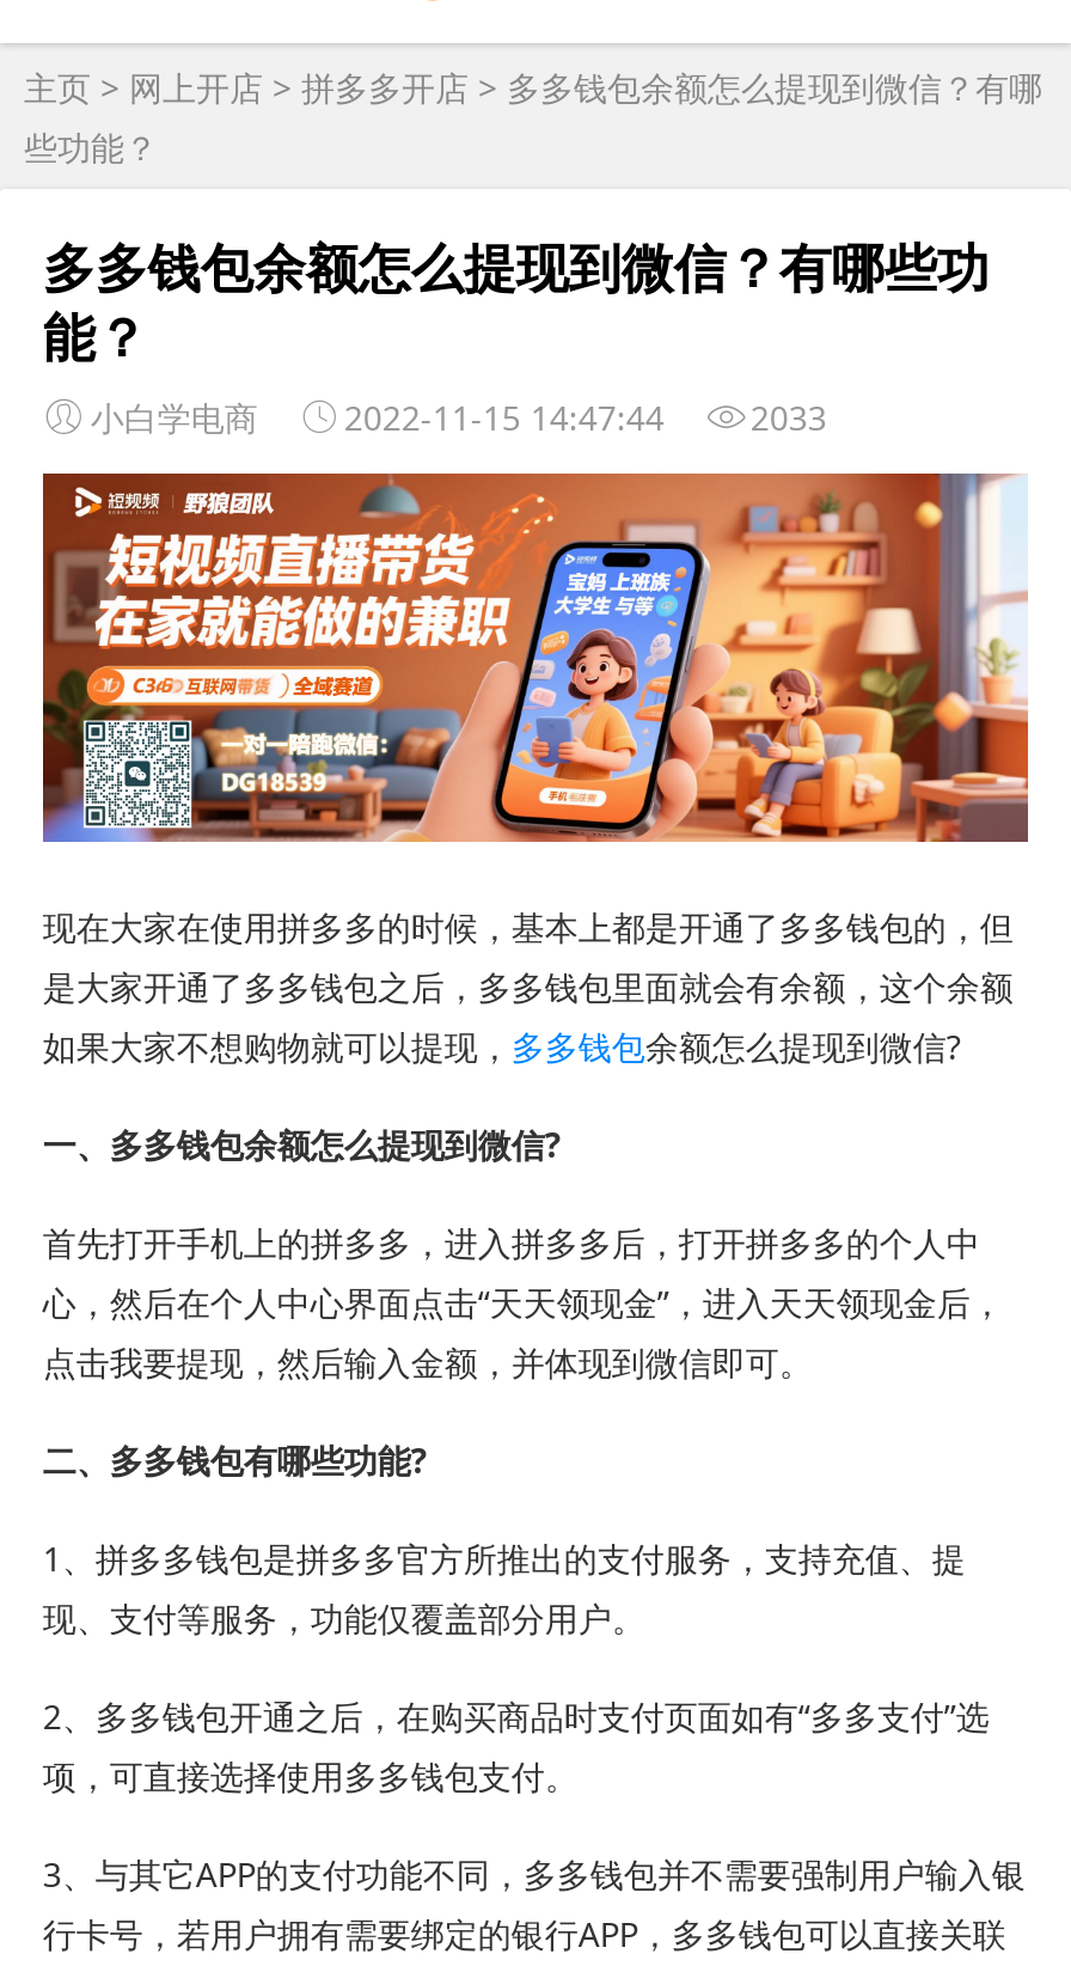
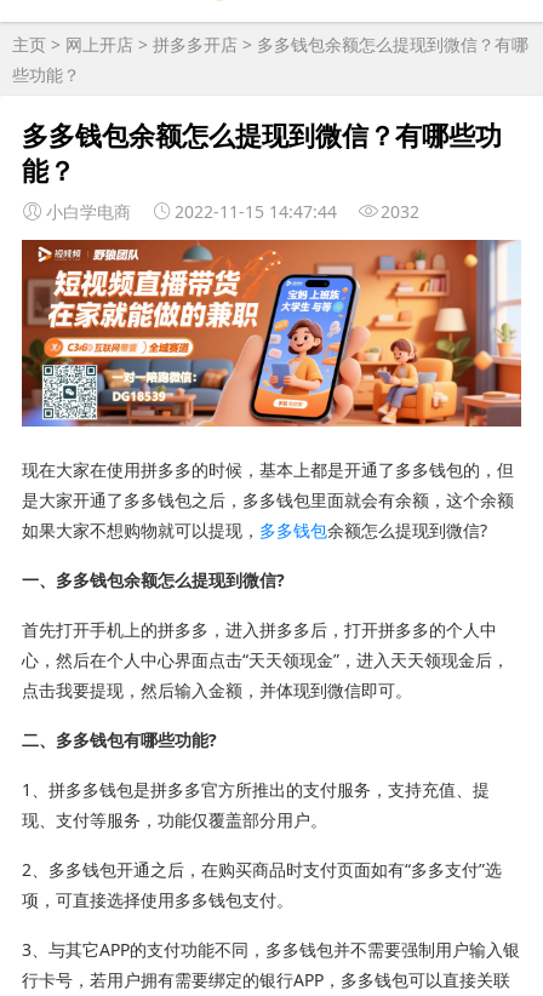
- 小白学电商 2022-11-15 14:47:44 2033
+ 小白学电商 2022-11-15 14:47:44 2032
